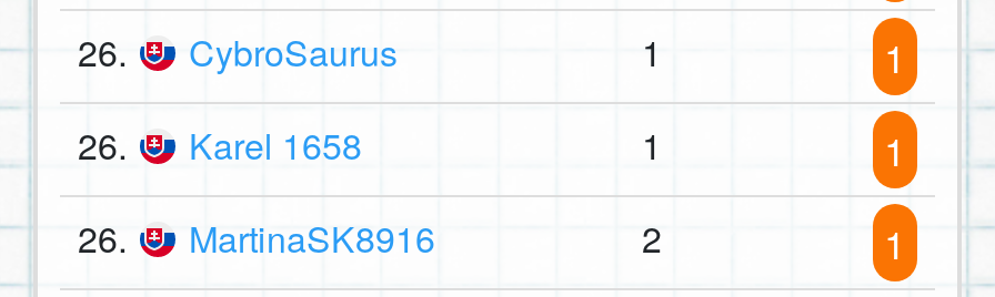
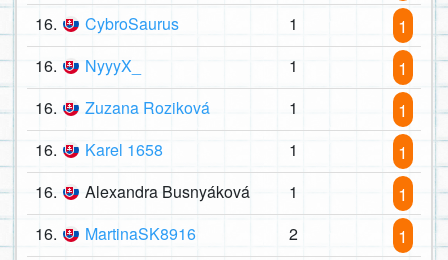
- 26. CybroSaurus
+ 16. CybroSaurus

- 26.
+ 16.
+ NyyyX_
+ 1
+ 1
+ 16.
+ Zuzana Roziková
+ 1
+ 1
+ 16.

- 26.
+ 16.
+ Alexandra Busnyáková
+ 1
+ 1
+ 16.
